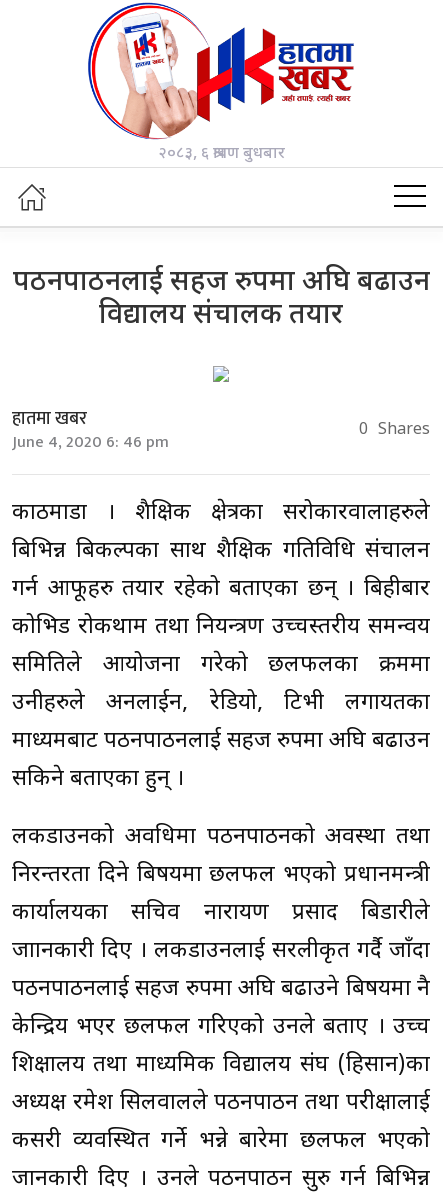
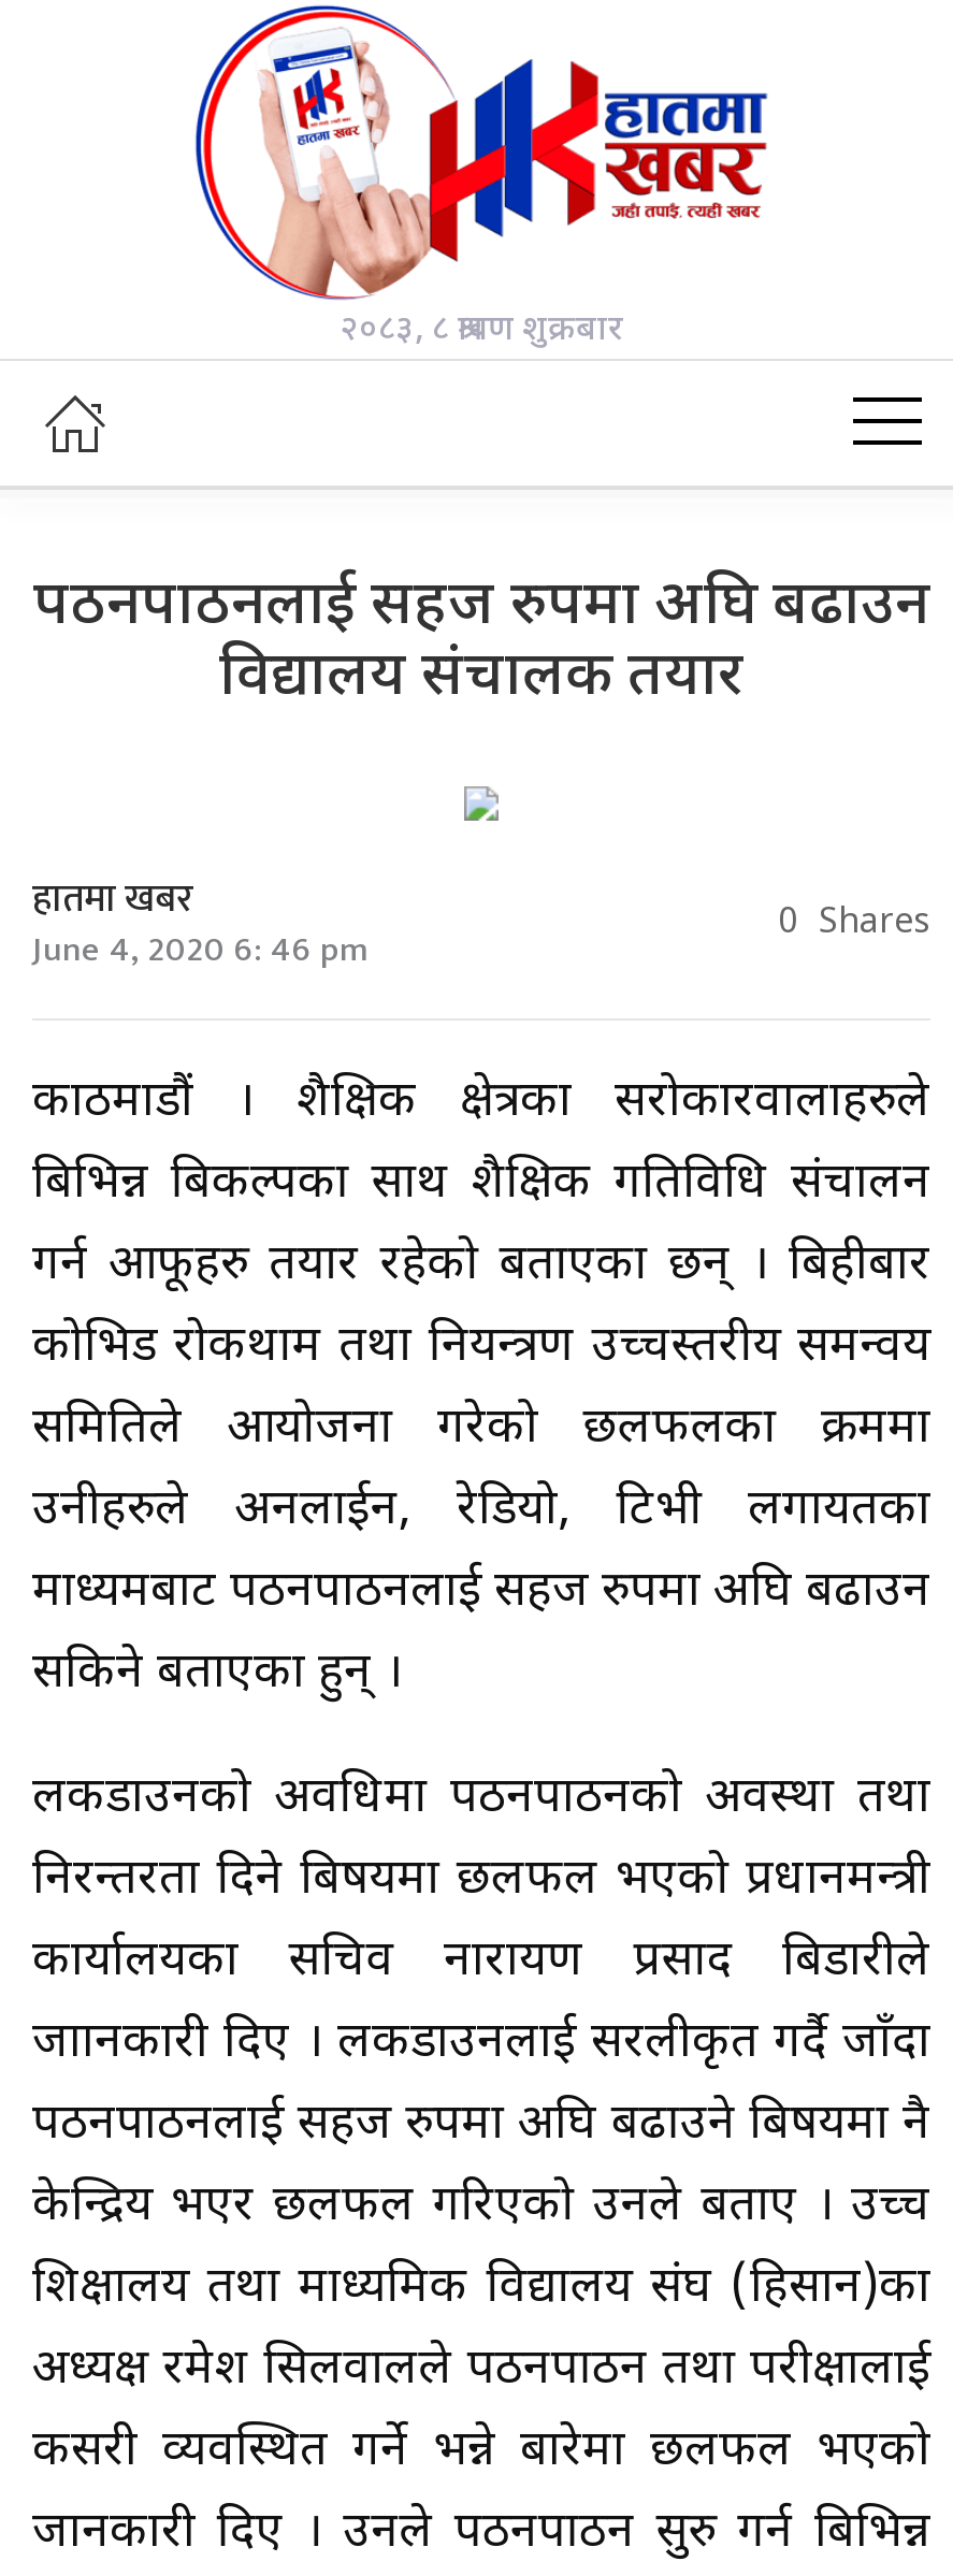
- २०८३, ६ श्रावण बुधबार
+ २०८३, ८ श्रावण शुक्रबार
